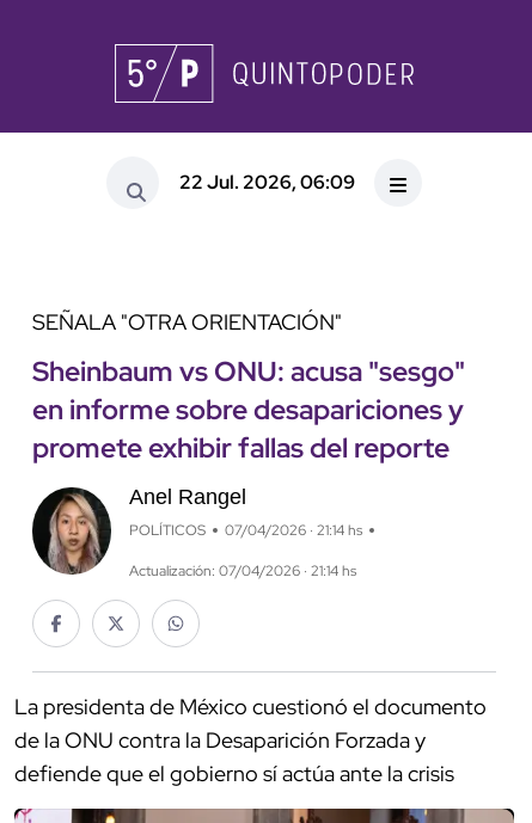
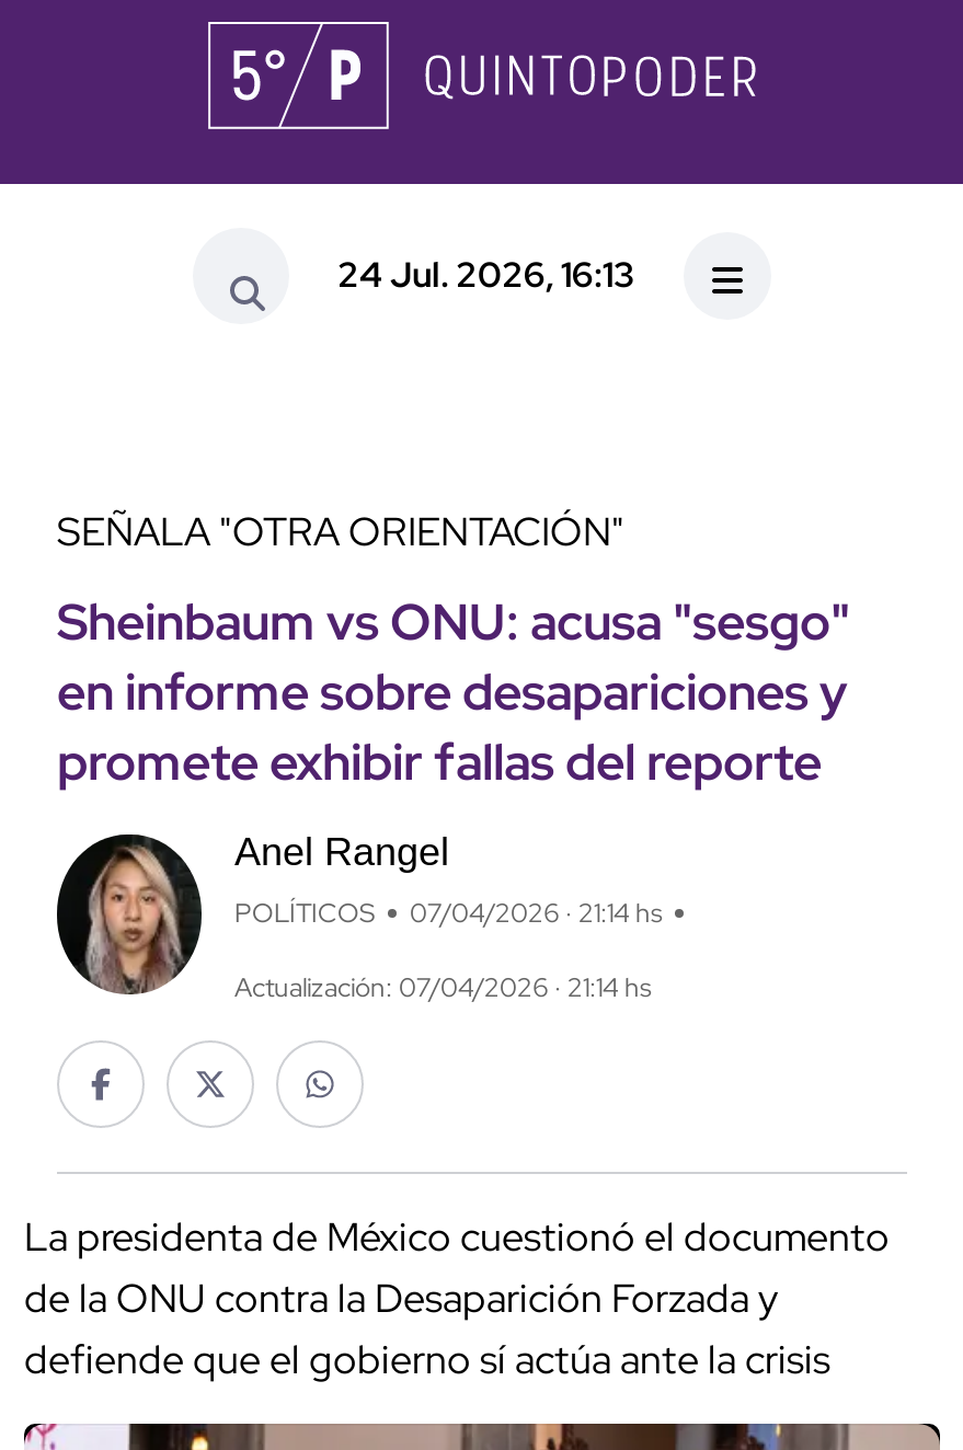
- 22 Jul. 2026, 06:09
+ 24 Jul. 2026, 16:13
